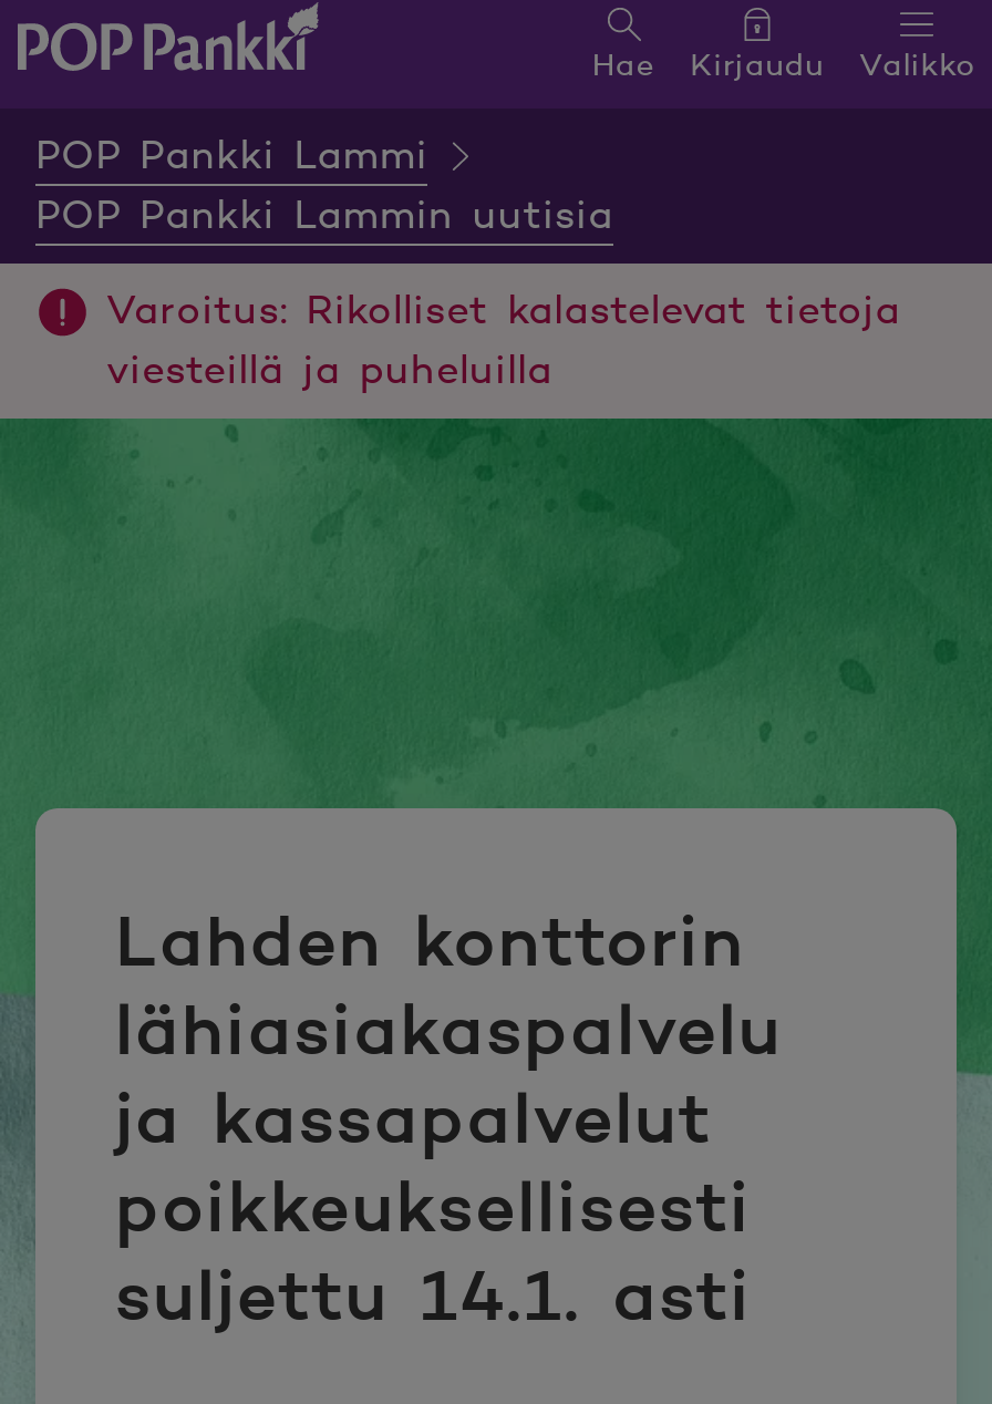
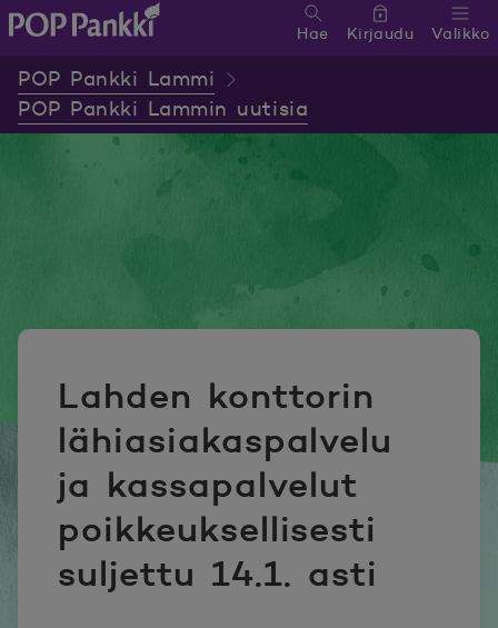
- Varoitus: Rikolliset kalastelevat tietoja
- viesteillä ja puheluilla
